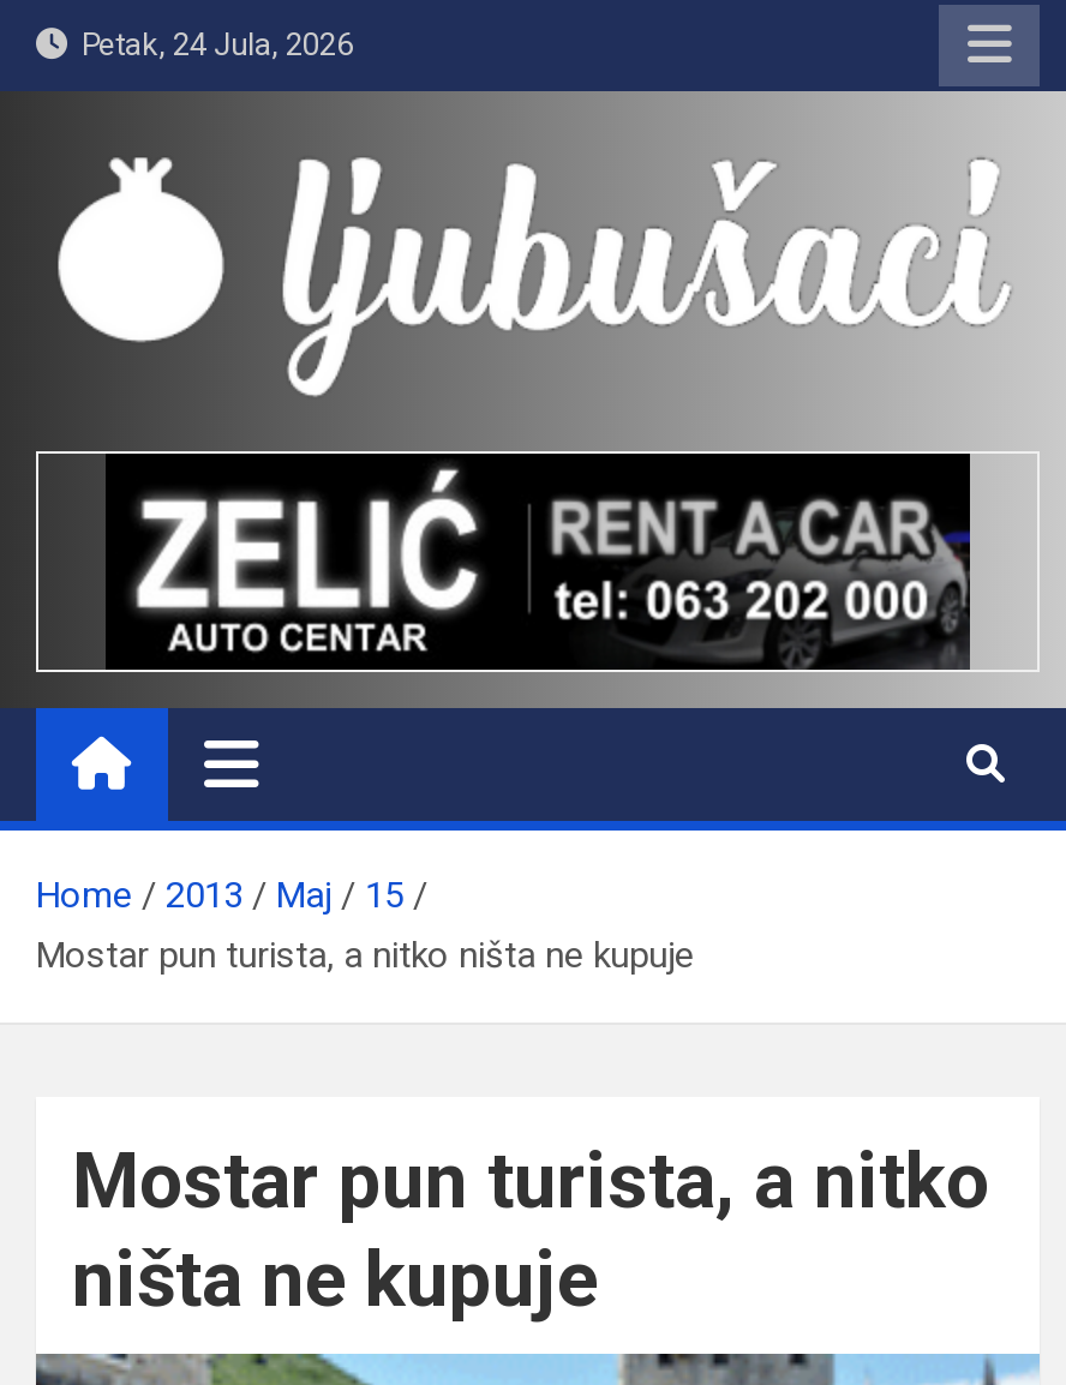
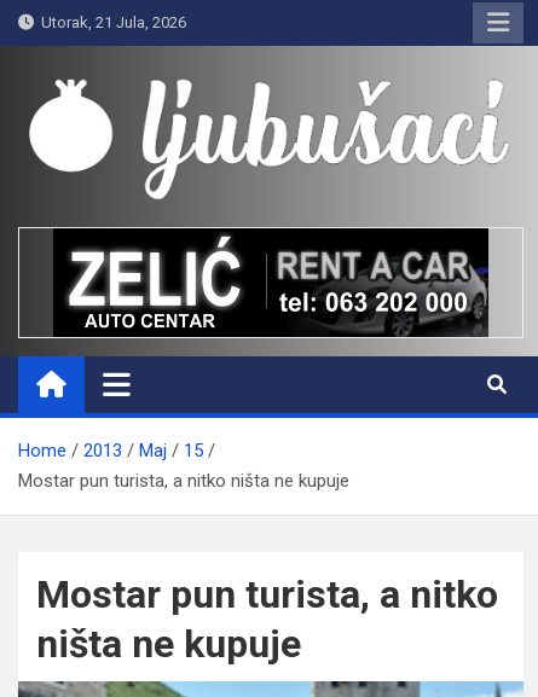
- Petak, 24 Jula, 2026
+ Utorak, 21 Jula, 2026
